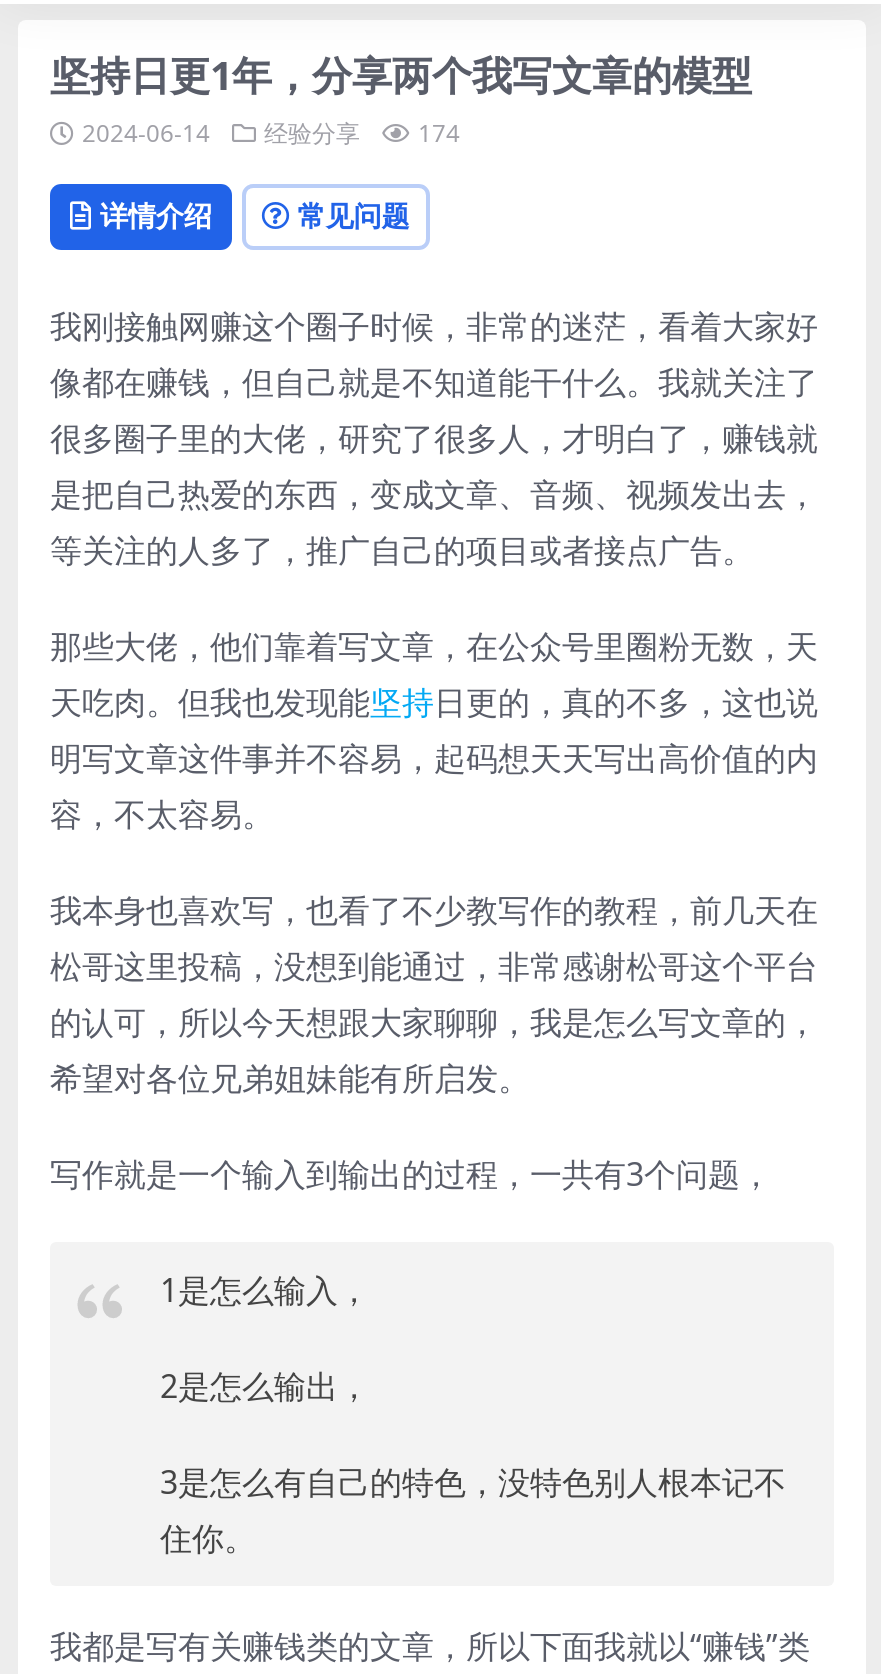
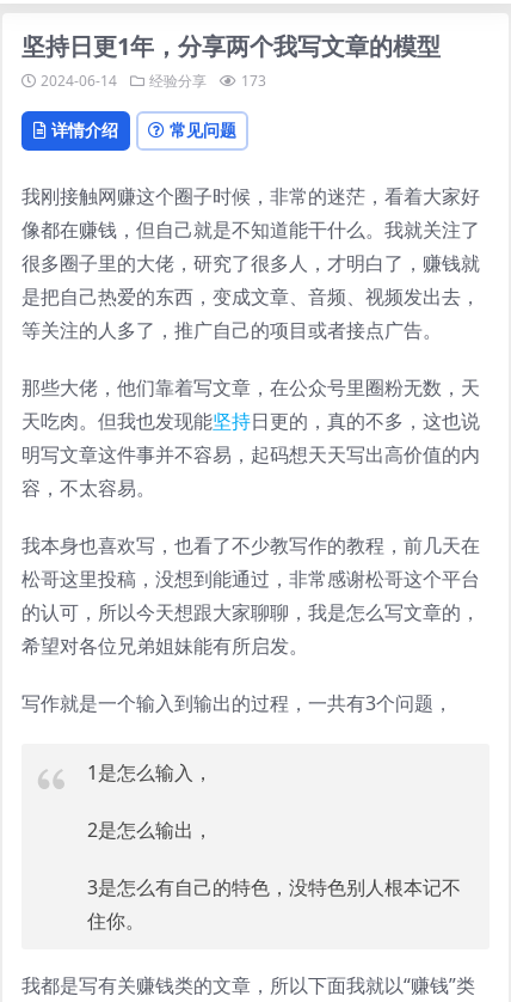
- 2024-06-14 经验分享 174
+ 2024-06-14 经验分享 173
